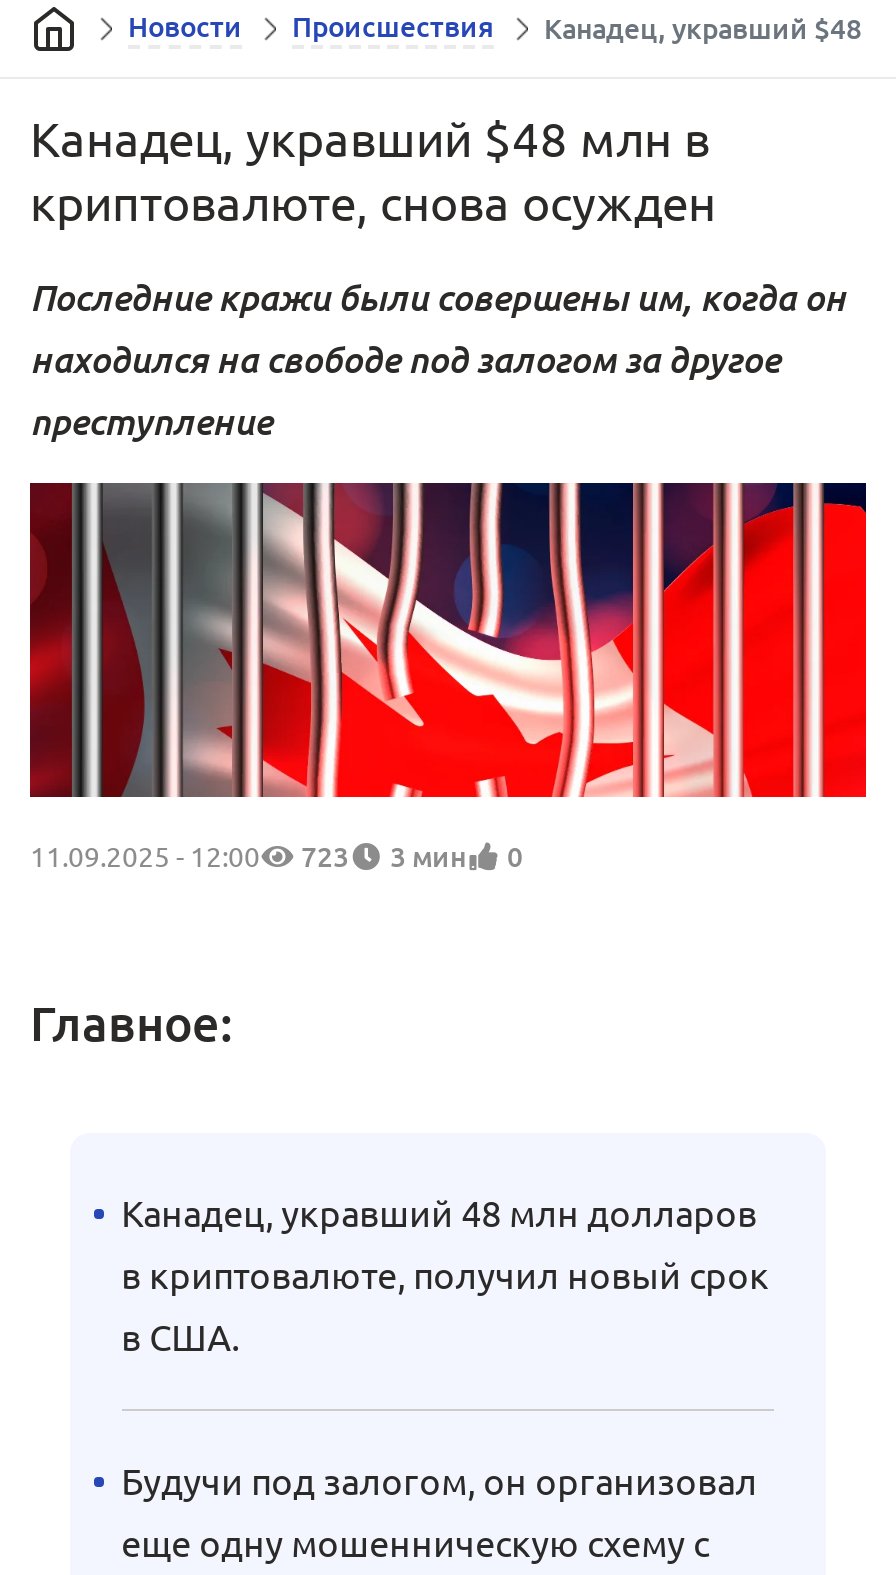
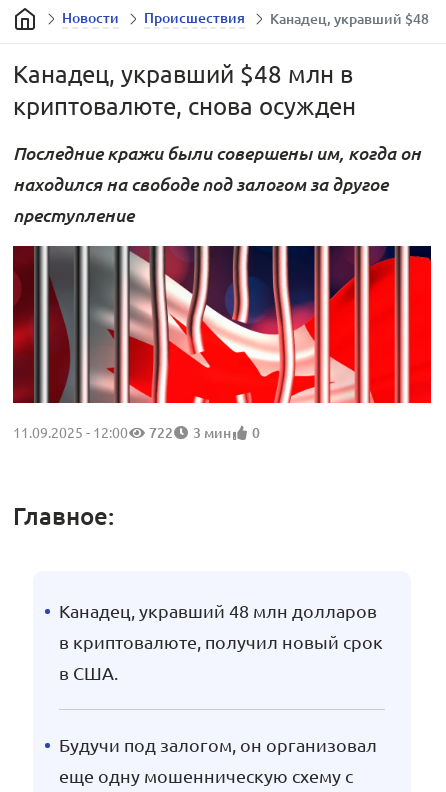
- 11.09.2025 - 12:00 723 3 мин 0
+ 11.09.2025 - 12:00 722 3 мин 0
